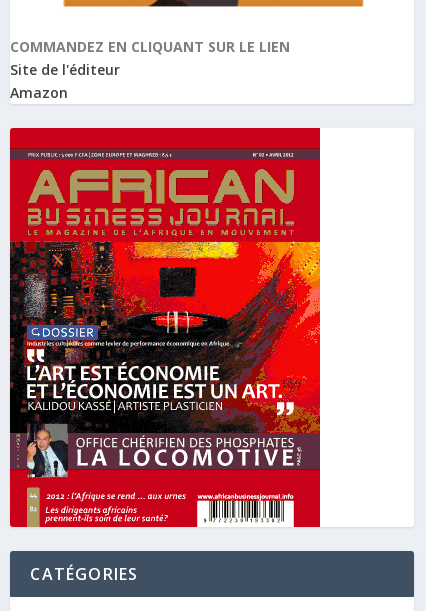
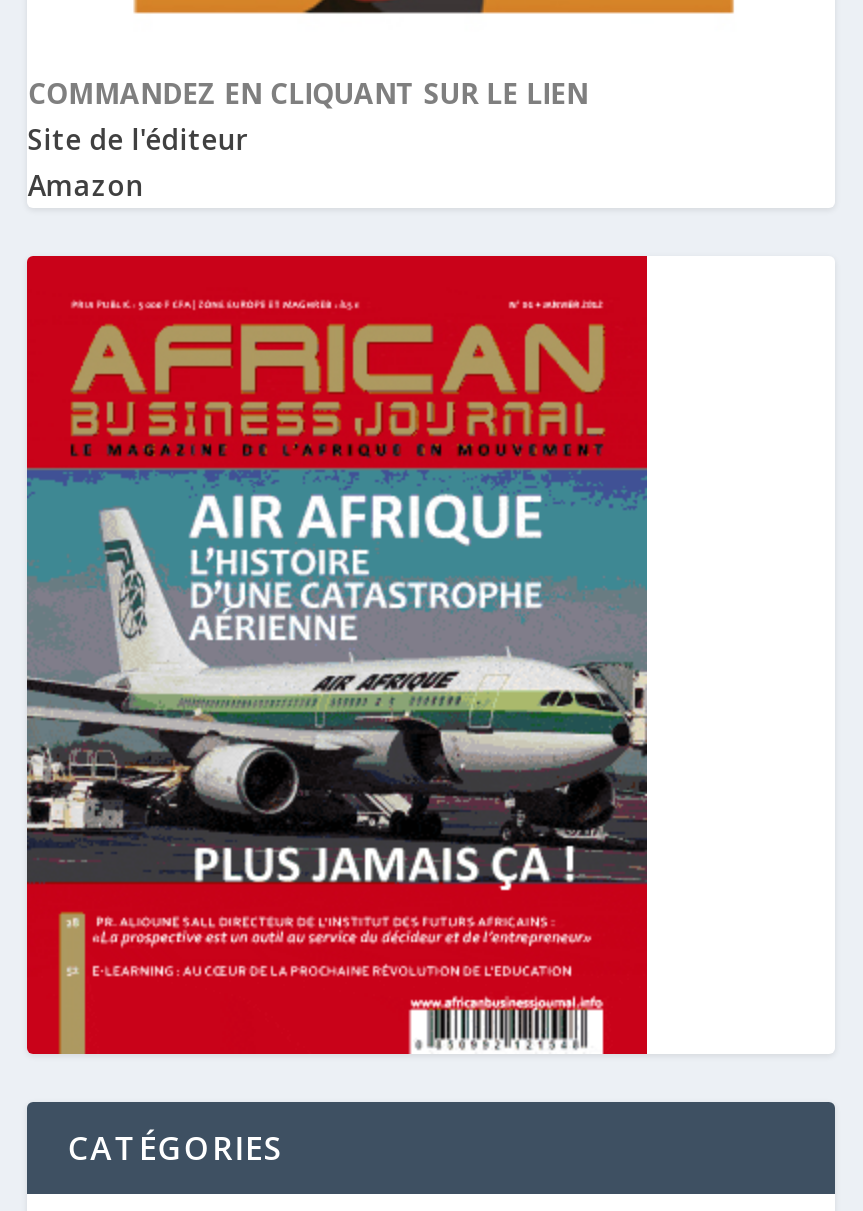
- [image]
+ [image]
